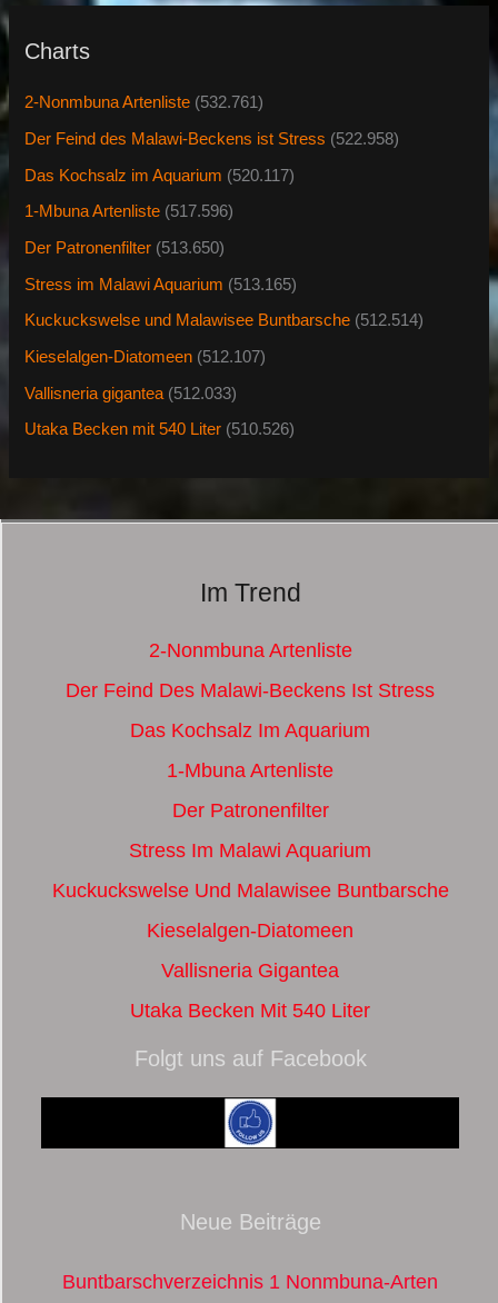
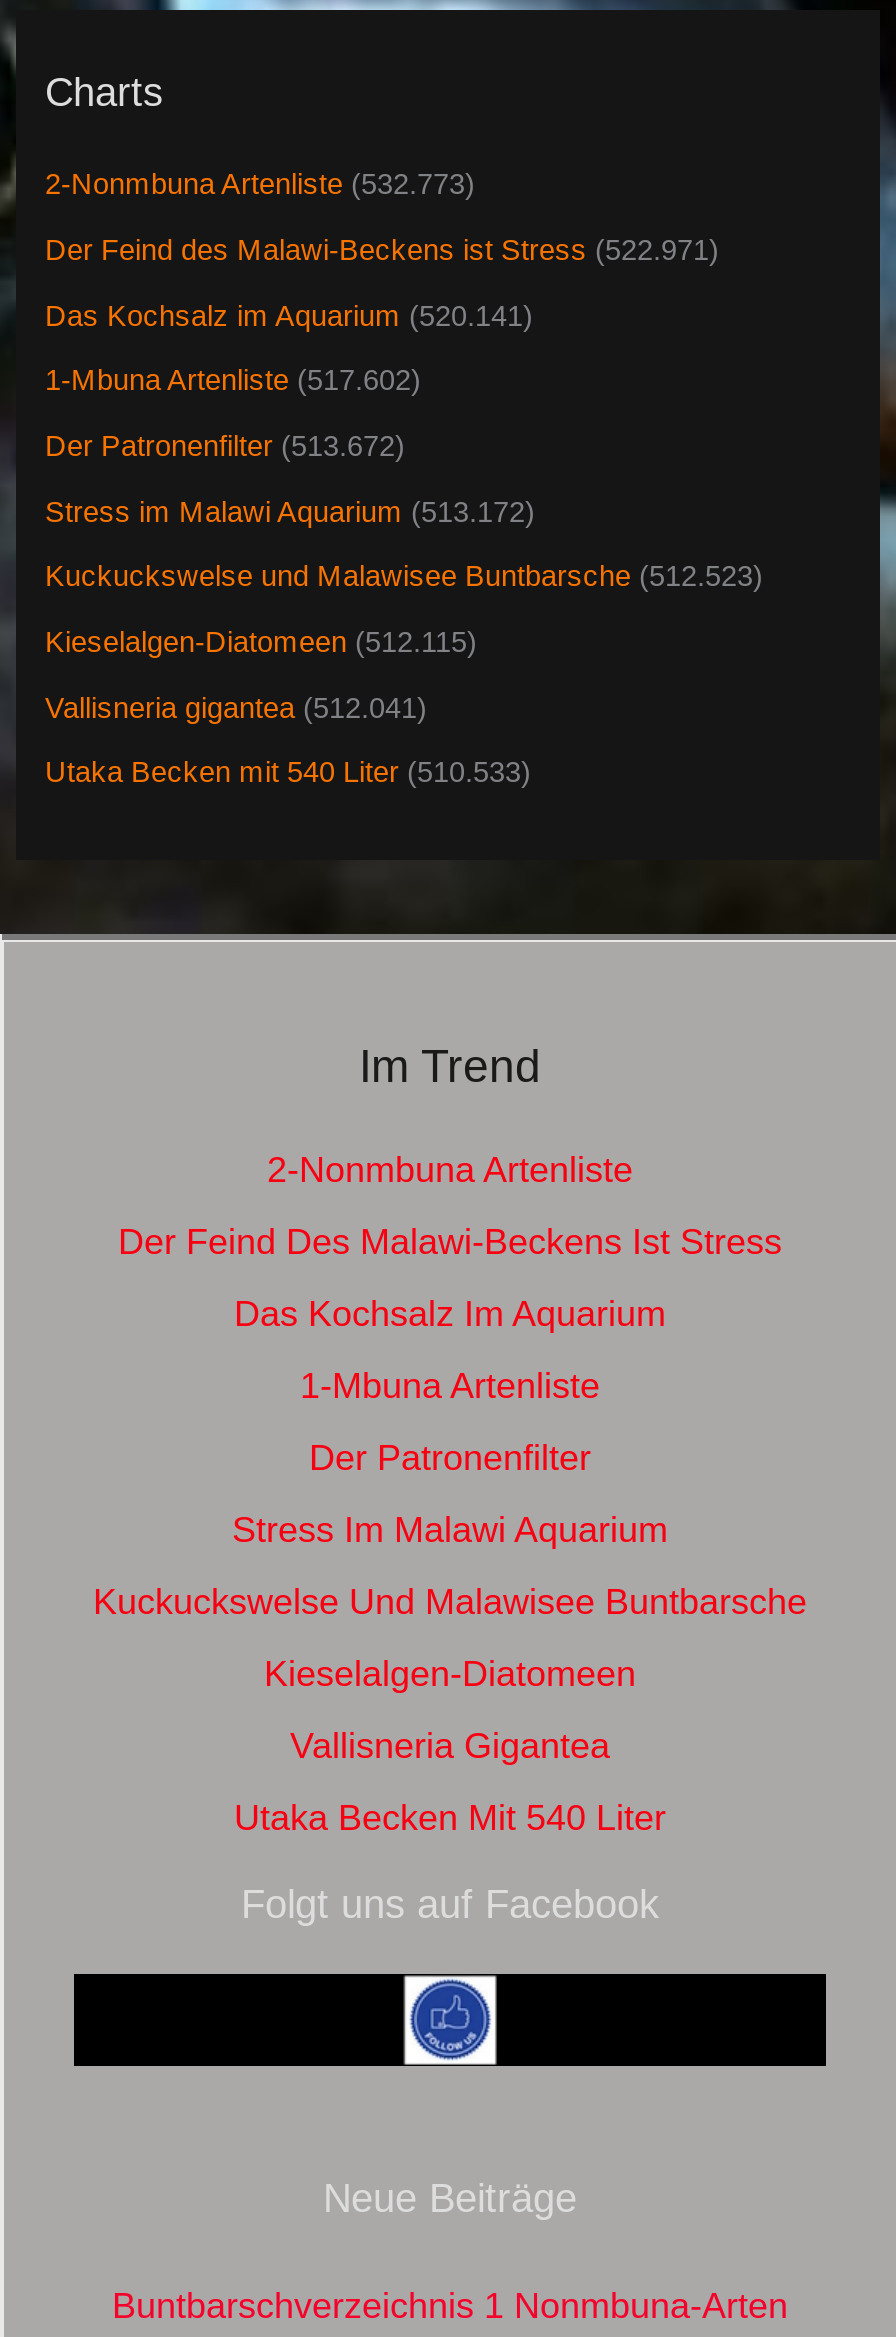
- 2-Nonmbuna Artenliste (532.761)
+ 2-Nonmbuna Artenliste (532.773)

- Der Feind des Malawi-Beckens ist Stress (522.958)
+ Der Feind des Malawi-Beckens ist Stress (522.971)

- Das Kochsalz im Aquarium (520.117)
+ Das Kochsalz im Aquarium (520.141)

- 1-Mbuna Artenliste (517.596)
+ 1-Mbuna Artenliste (517.602)

- Der Patronenfilter (513.650)
+ Der Patronenfilter (513.672)

- Stress im Malawi Aquarium (513.165)
+ Stress im Malawi Aquarium (513.172)

- Kuckuckswelse und Malawisee Buntbarsche (512.514)
+ Kuckuckswelse und Malawisee Buntbarsche (512.523)

- Kieselalgen-Diatomeen (512.107)
+ Kieselalgen-Diatomeen (512.115)

- Vallisneria gigantea (512.033)
+ Vallisneria gigantea (512.041)

- Utaka Becken mit 540 Liter (510.526)
+ Utaka Becken mit 540 Liter (510.533)
